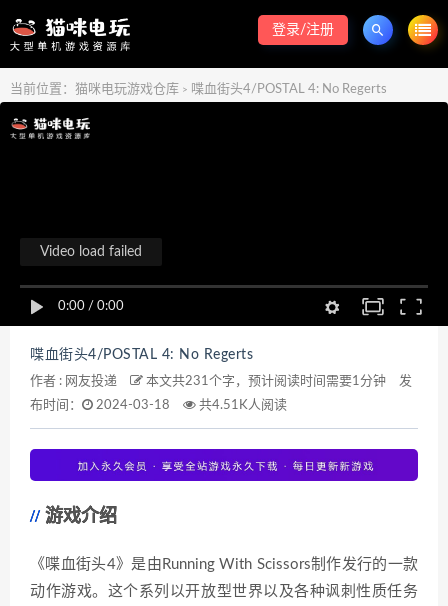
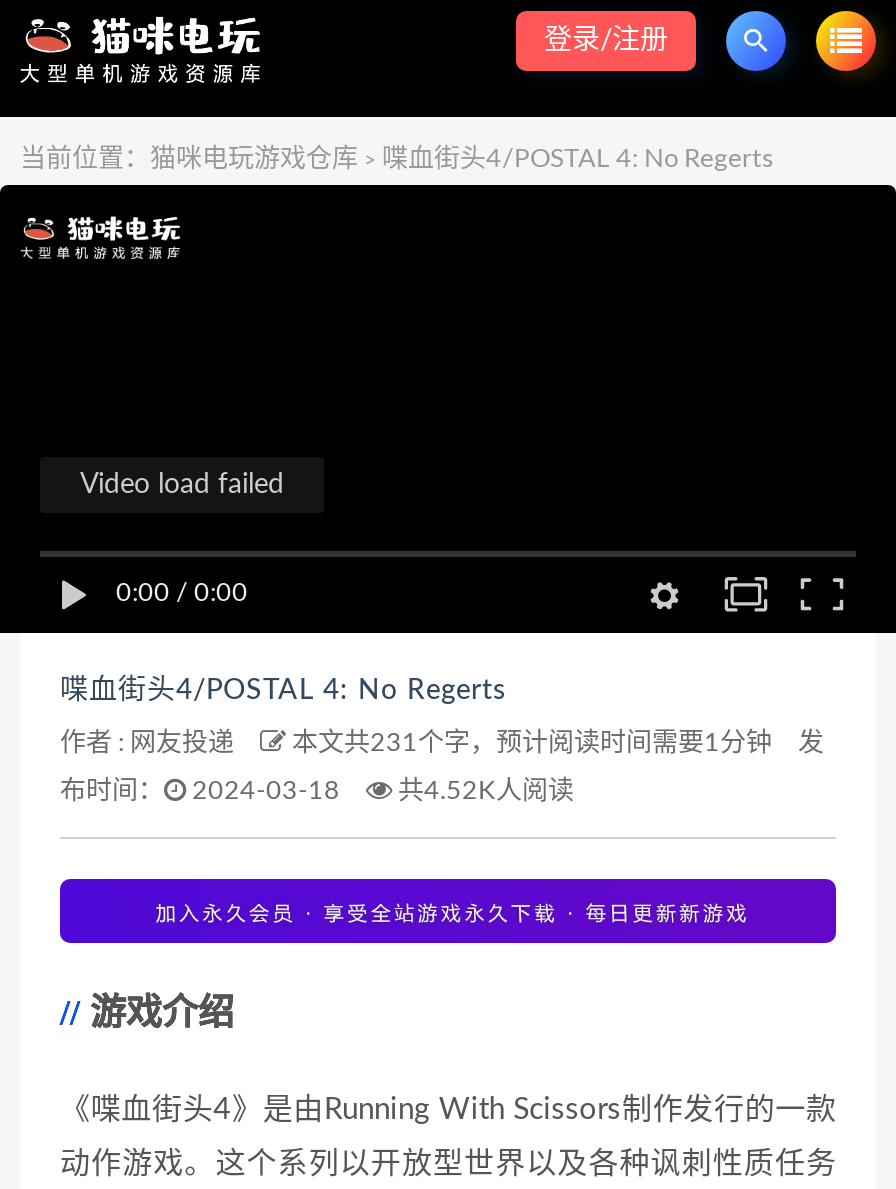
- 布时间： 2024-03-18 共4.51K人阅读
+ 布时间： 2024-03-18 共4.52K人阅读
